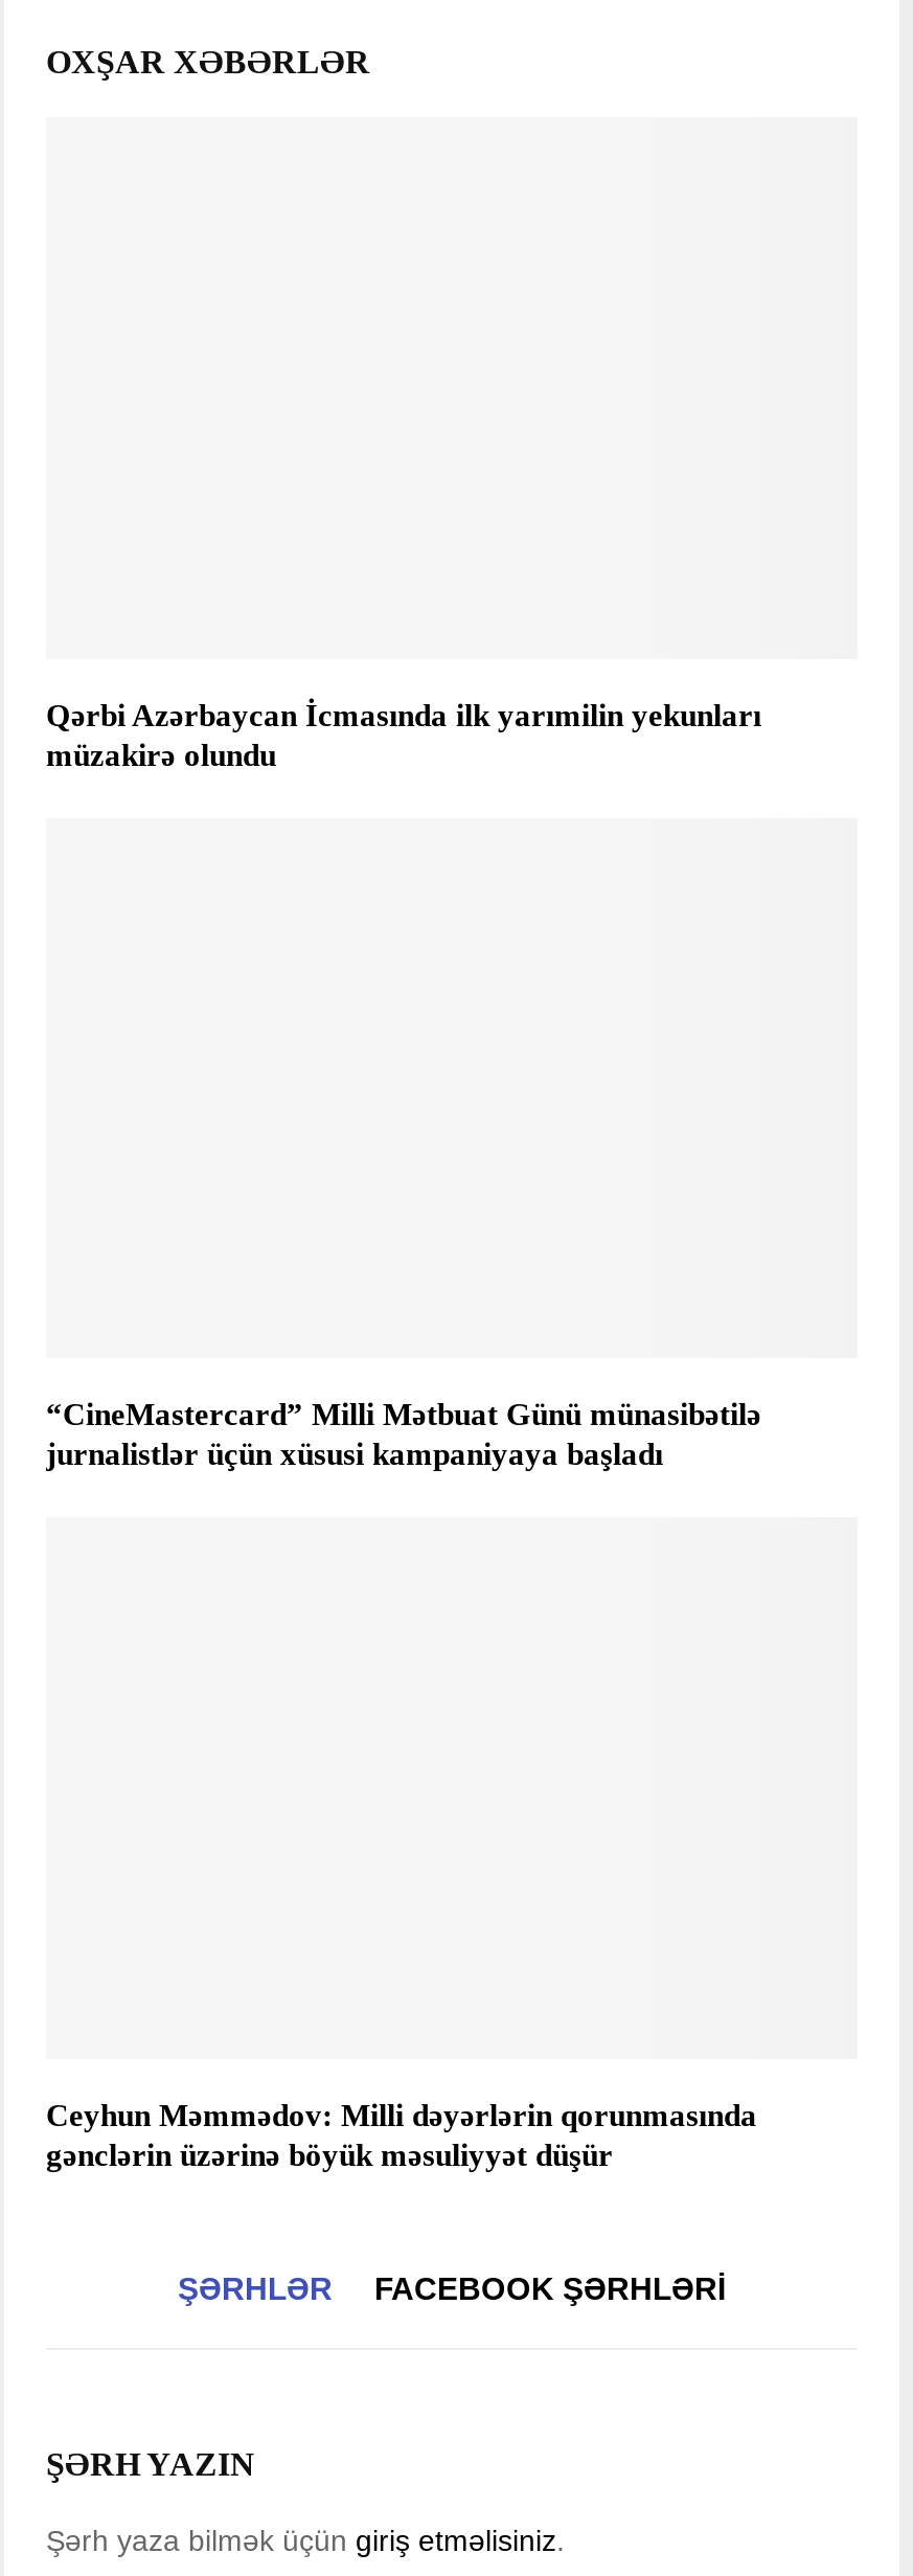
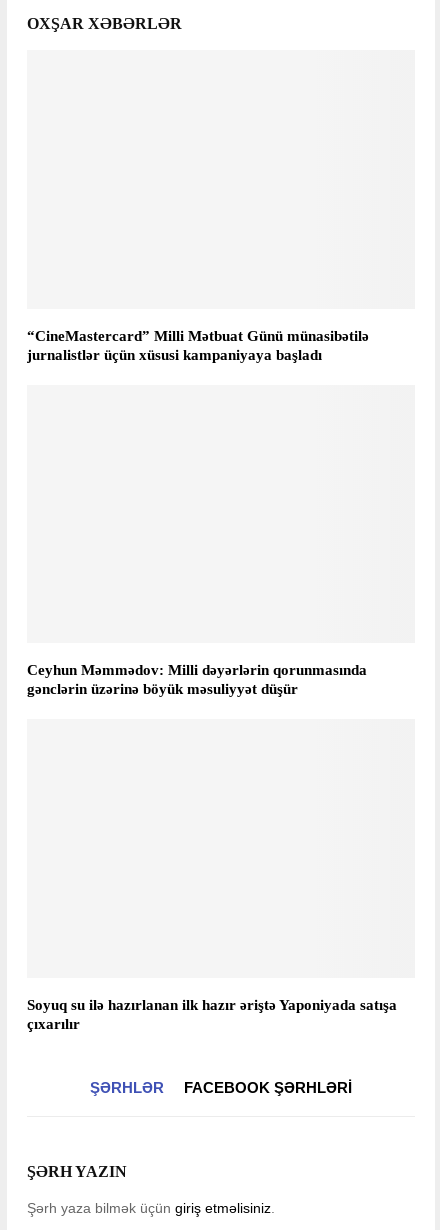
- Qərbi Azərbaycan İcmasında ilk yarımilin yekunları
- müzakirə olundu

moved up: “CineMastercard” Milli Mətbuat Günü münasibətilə | jurnalistlər üçün xüsusi kampaniyaya başladı | Ceyhun Məmmədov: Milli dəyərlərin qorunmasında | gənclərin üzərinə böyük məsuliyyət düşür

+ Soyuq su ilə hazırlanan ilk hazır əriştə Yaponiyada satışa
+ çıxarılır
